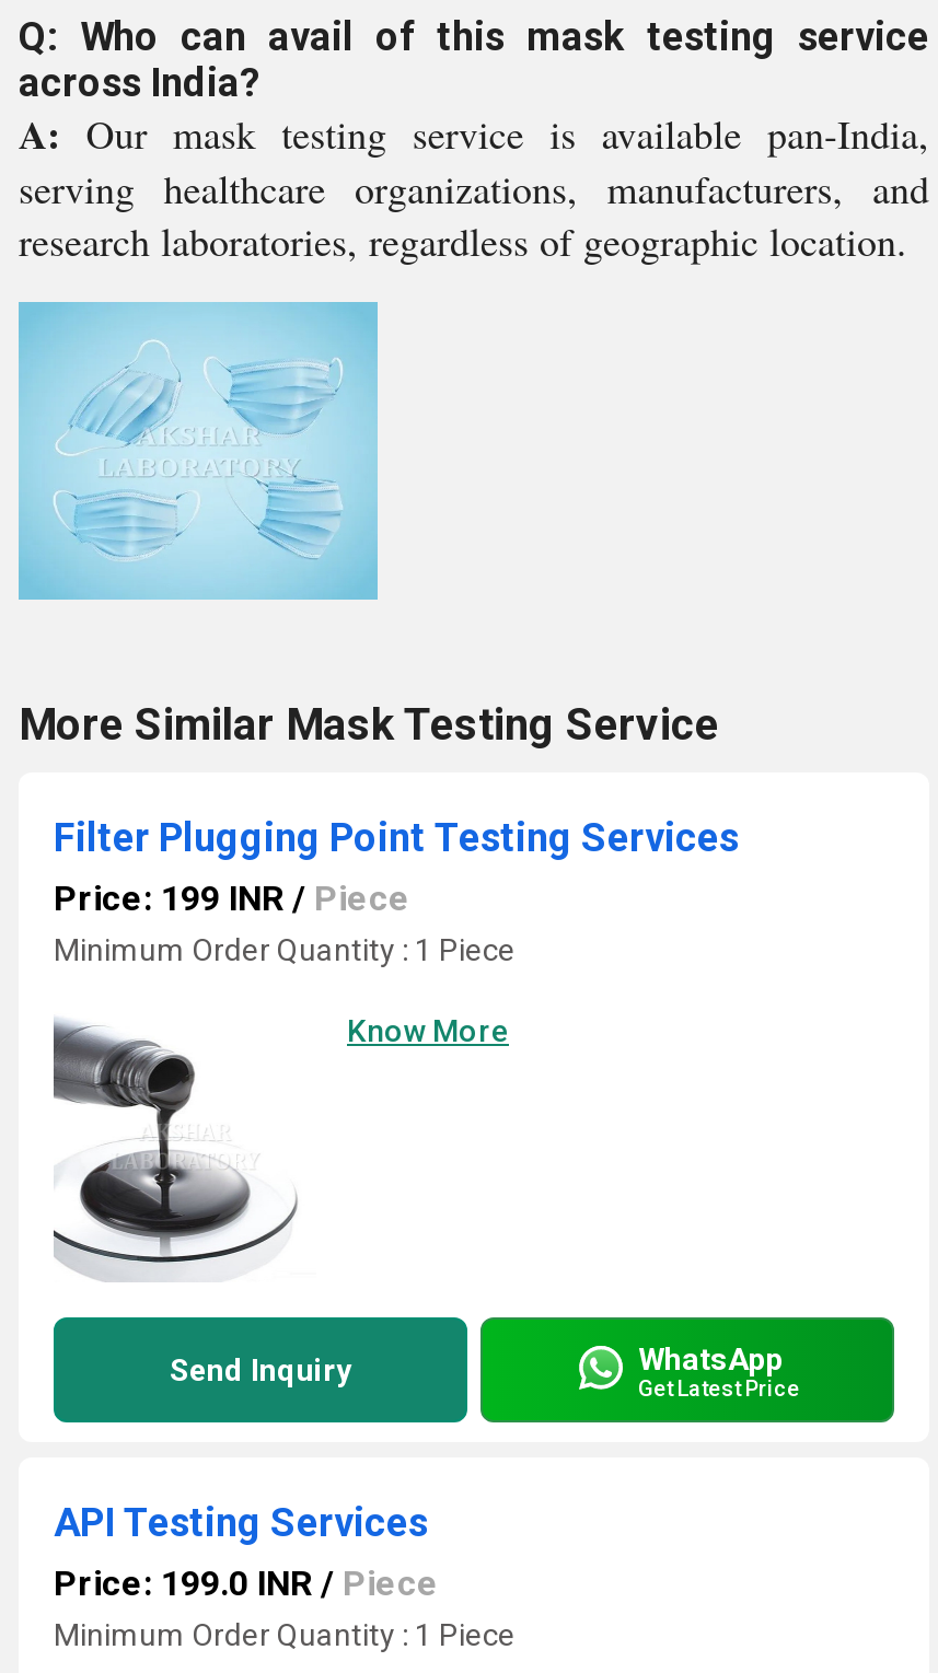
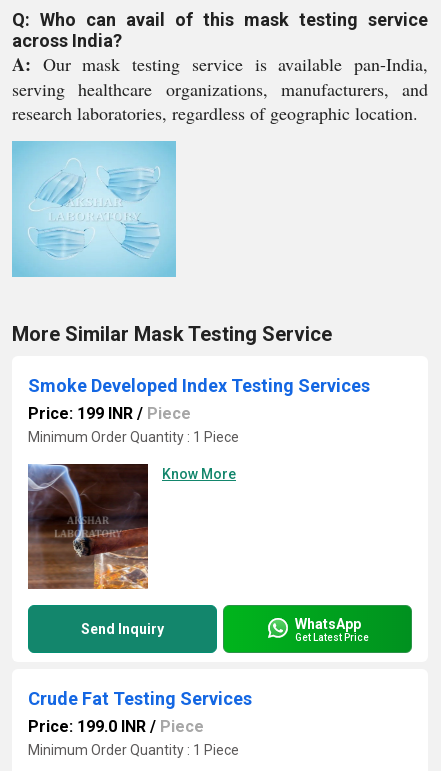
- Filter Plugging Point Testing Services
+ Smoke Developed Index Testing Services

- [image]
+ [image]

- API Testing Services
+ Crude Fat Testing Services
